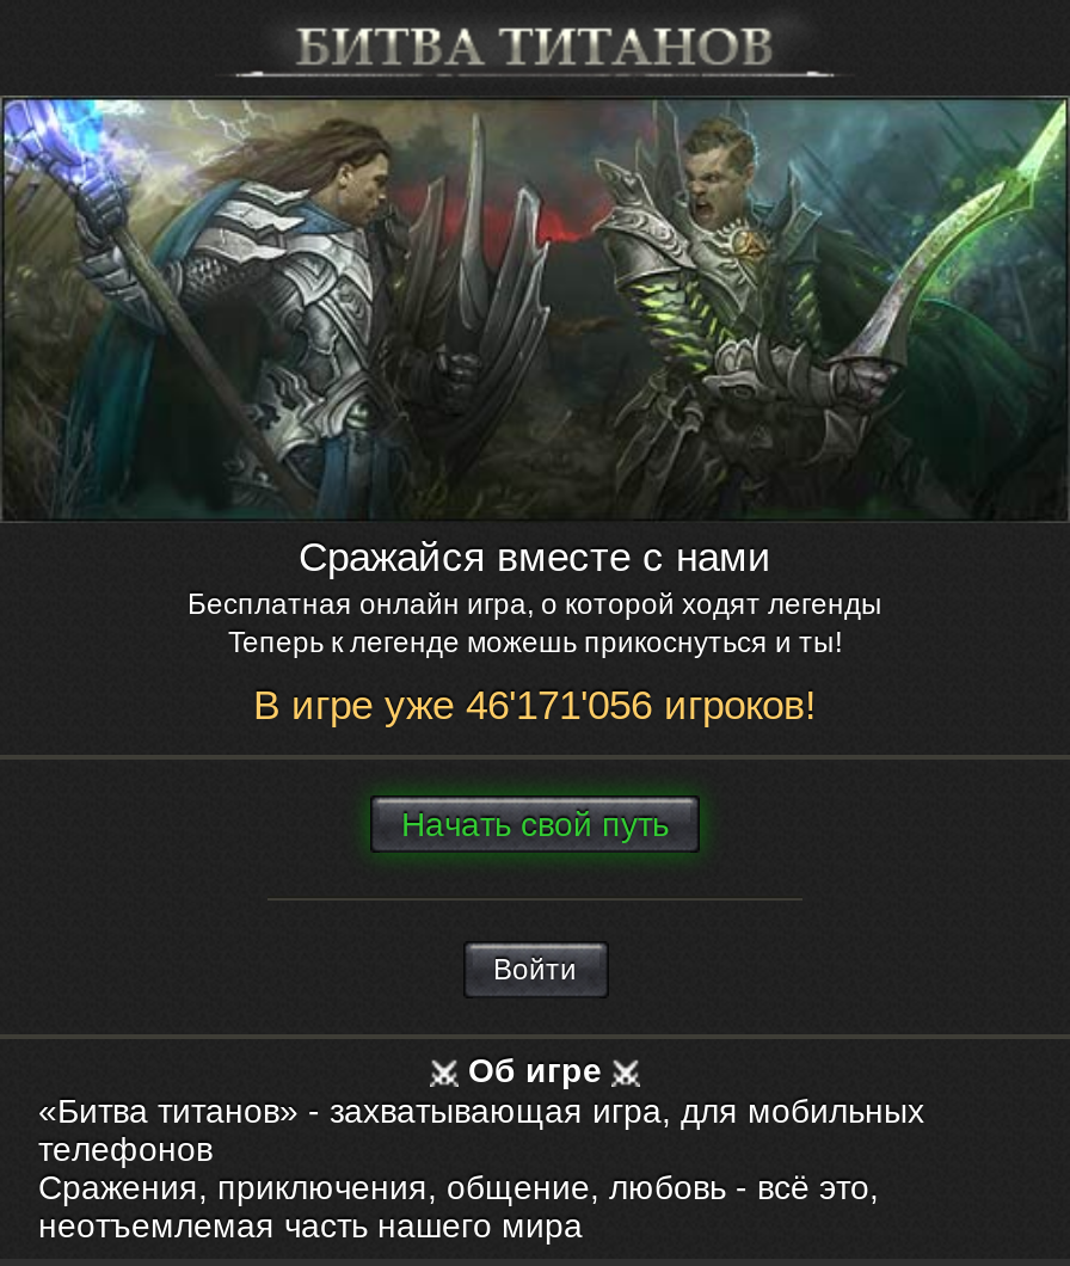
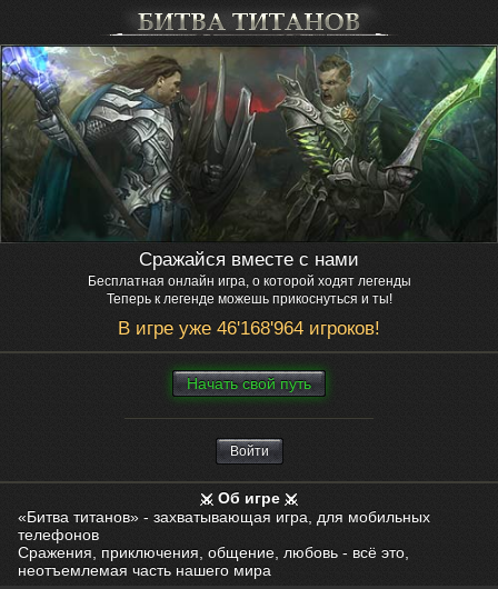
- В игре уже 46'171'056 игроков!
+ В игре уже 46'168'964 игроков!
